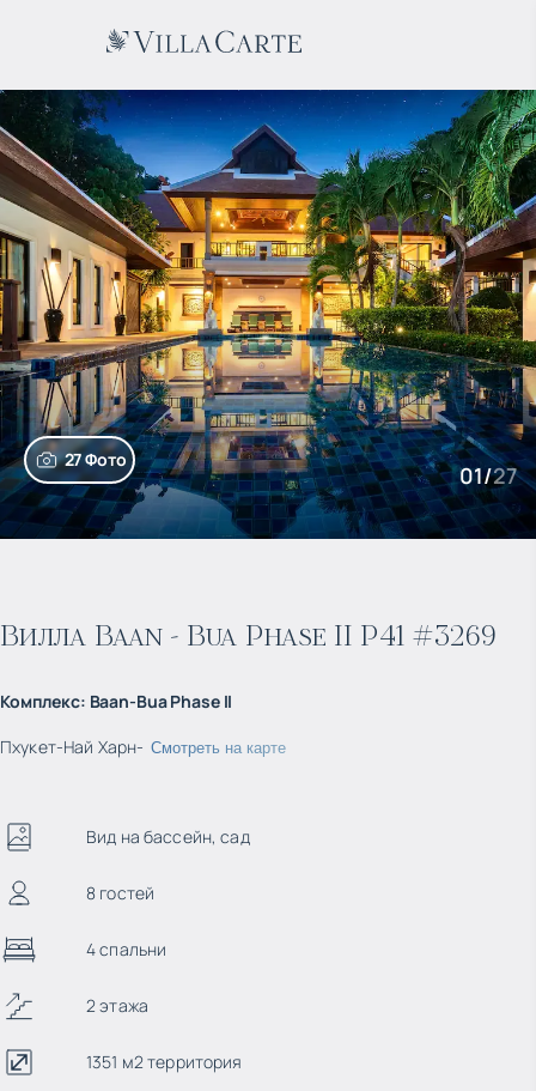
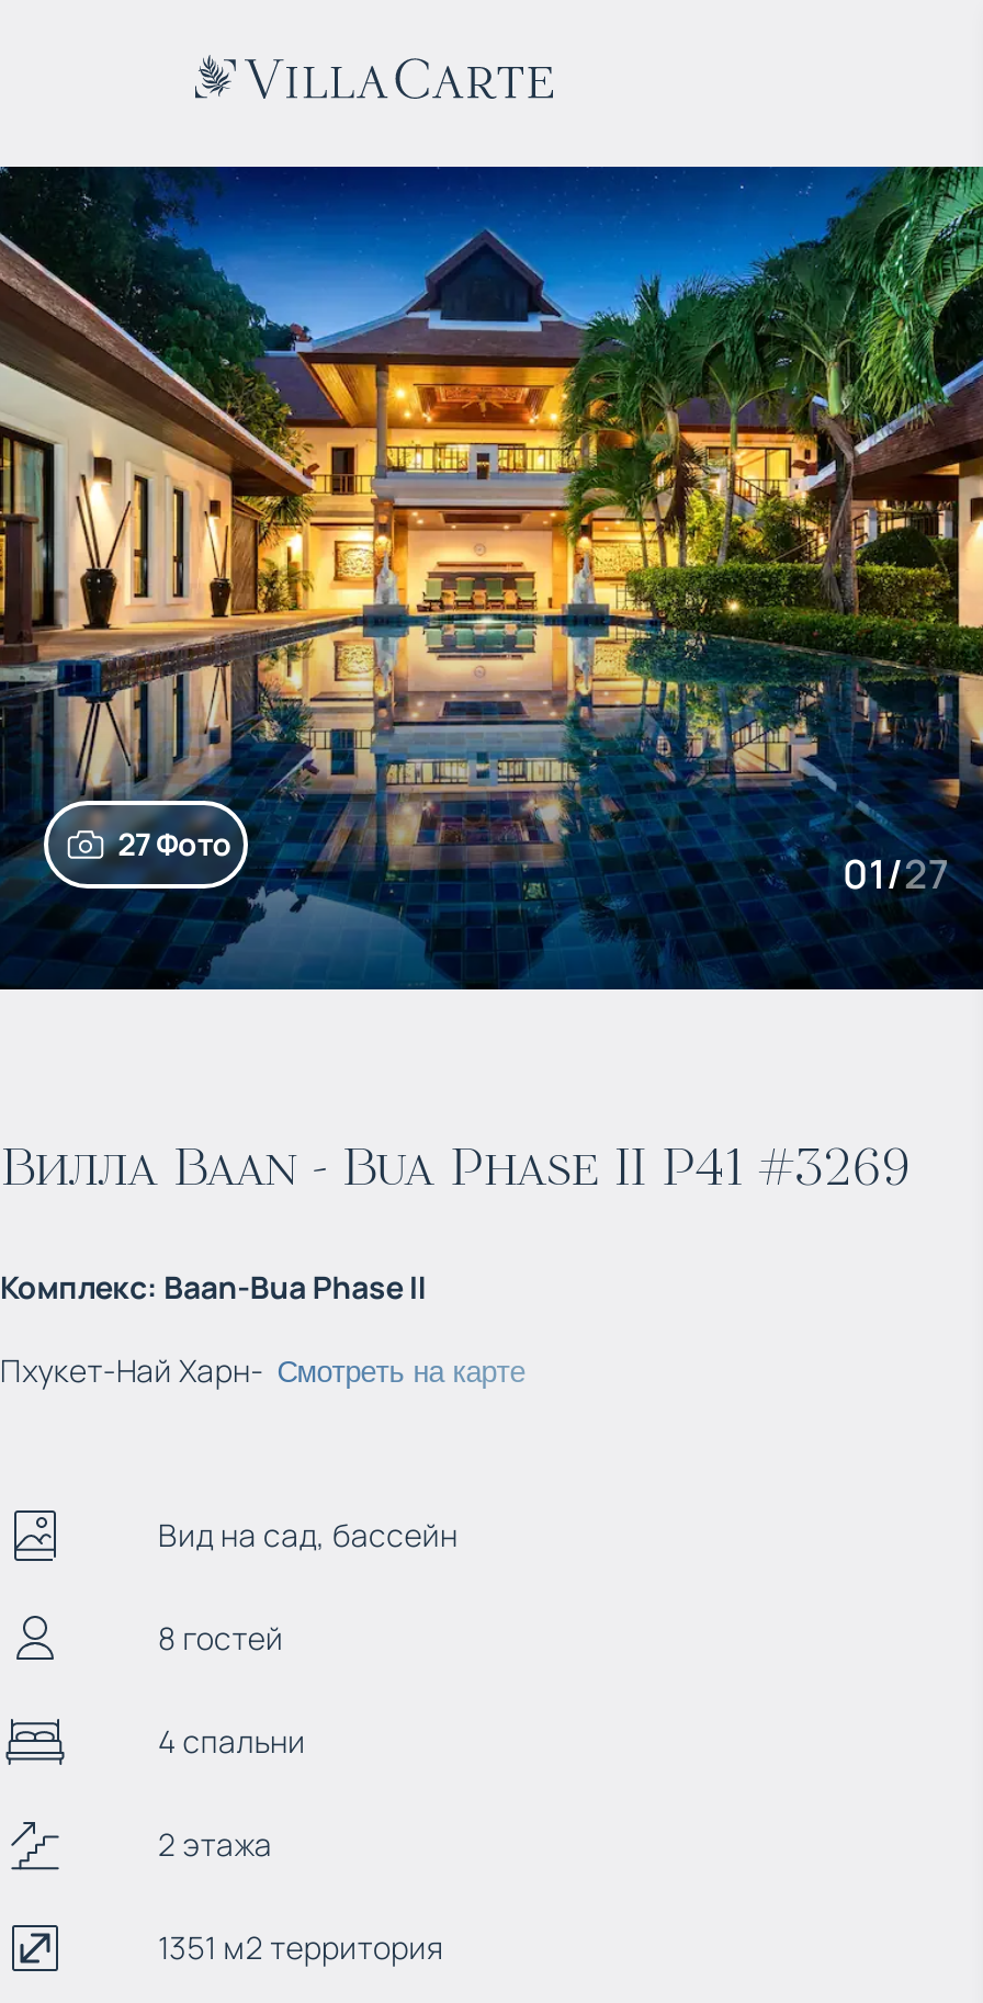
- Вид на бассейн, сад
+ Вид на сад, бассейн
